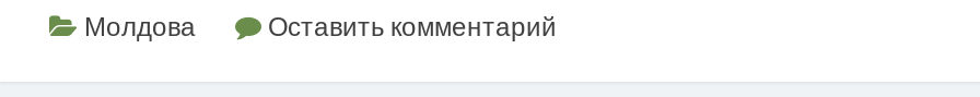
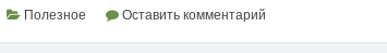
- Молдова
+ Полезное
